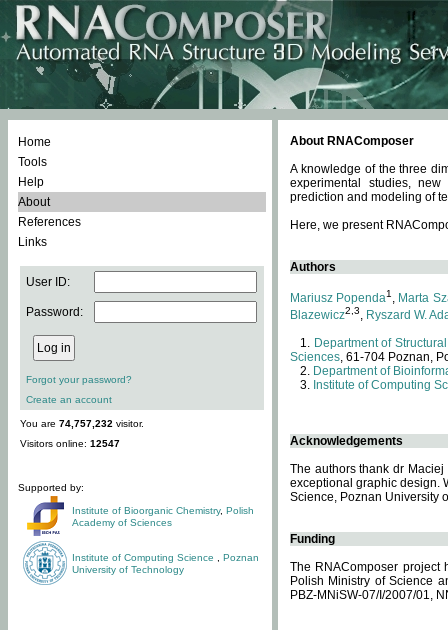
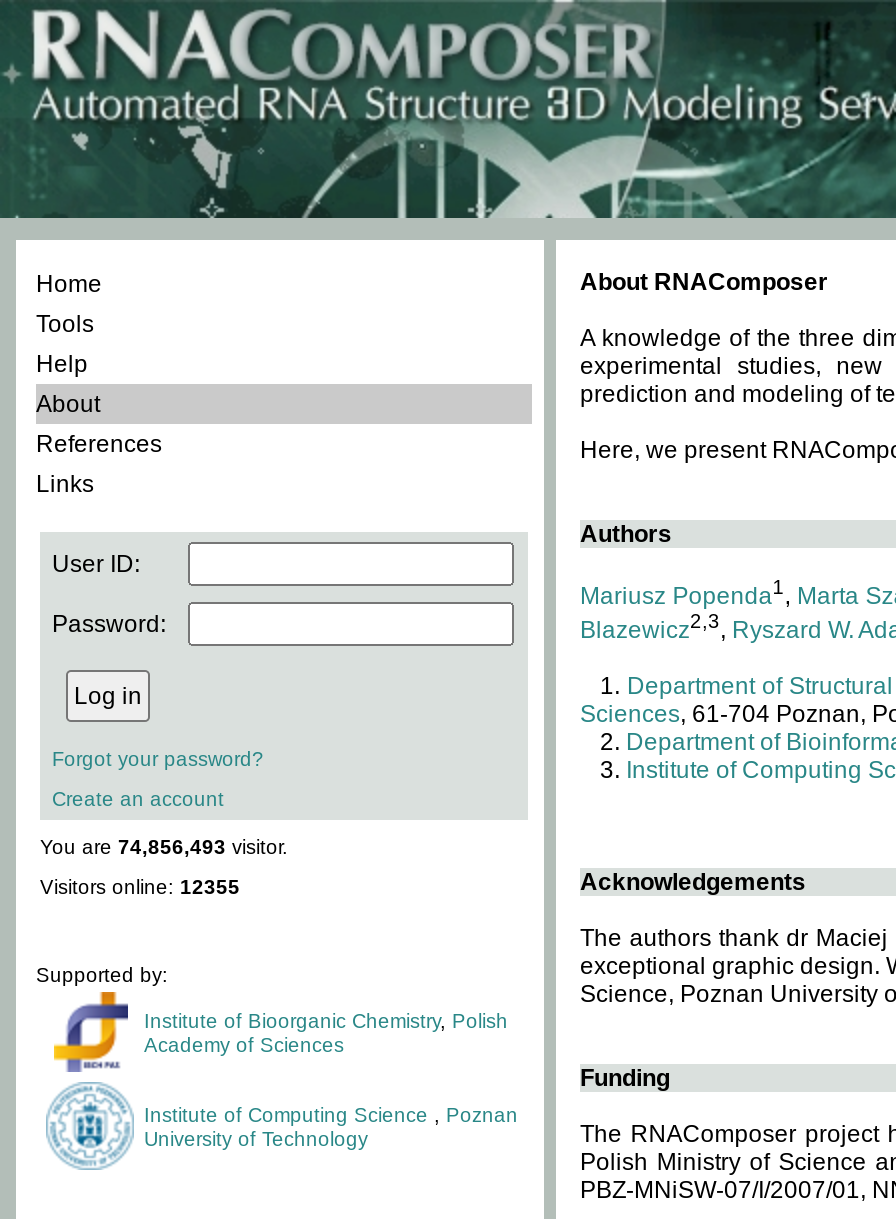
- You are 74,757,232 visitor.
+ You are 74,856,493 visitor.

- Visitors online: 12547
+ Visitors online: 12355
